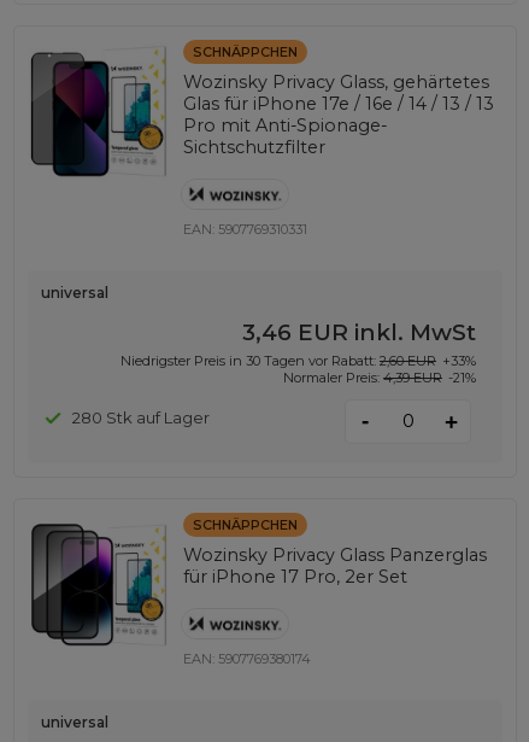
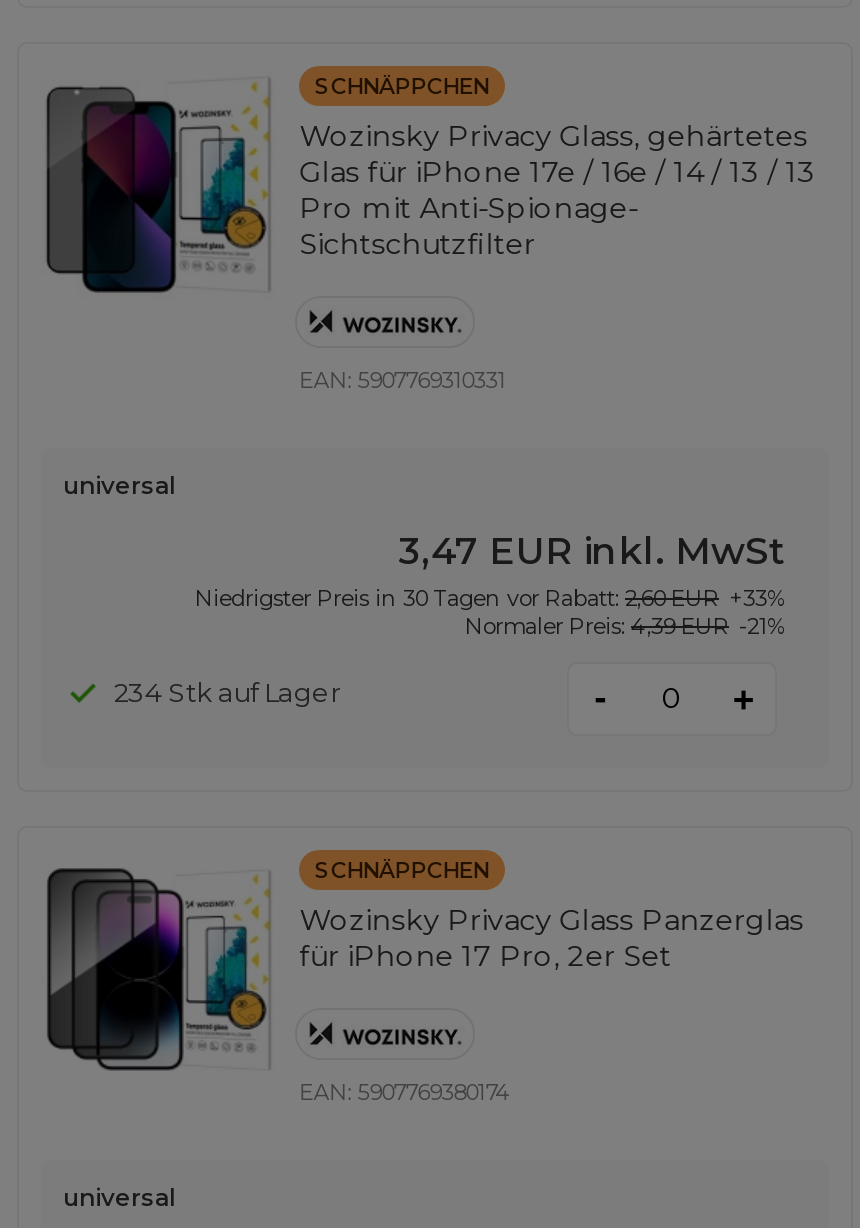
- 3,46 EUR inkl. MwSt
+ 3,47 EUR inkl. MwSt

- 280 Stk auf Lager
+ 234 Stk auf Lager
